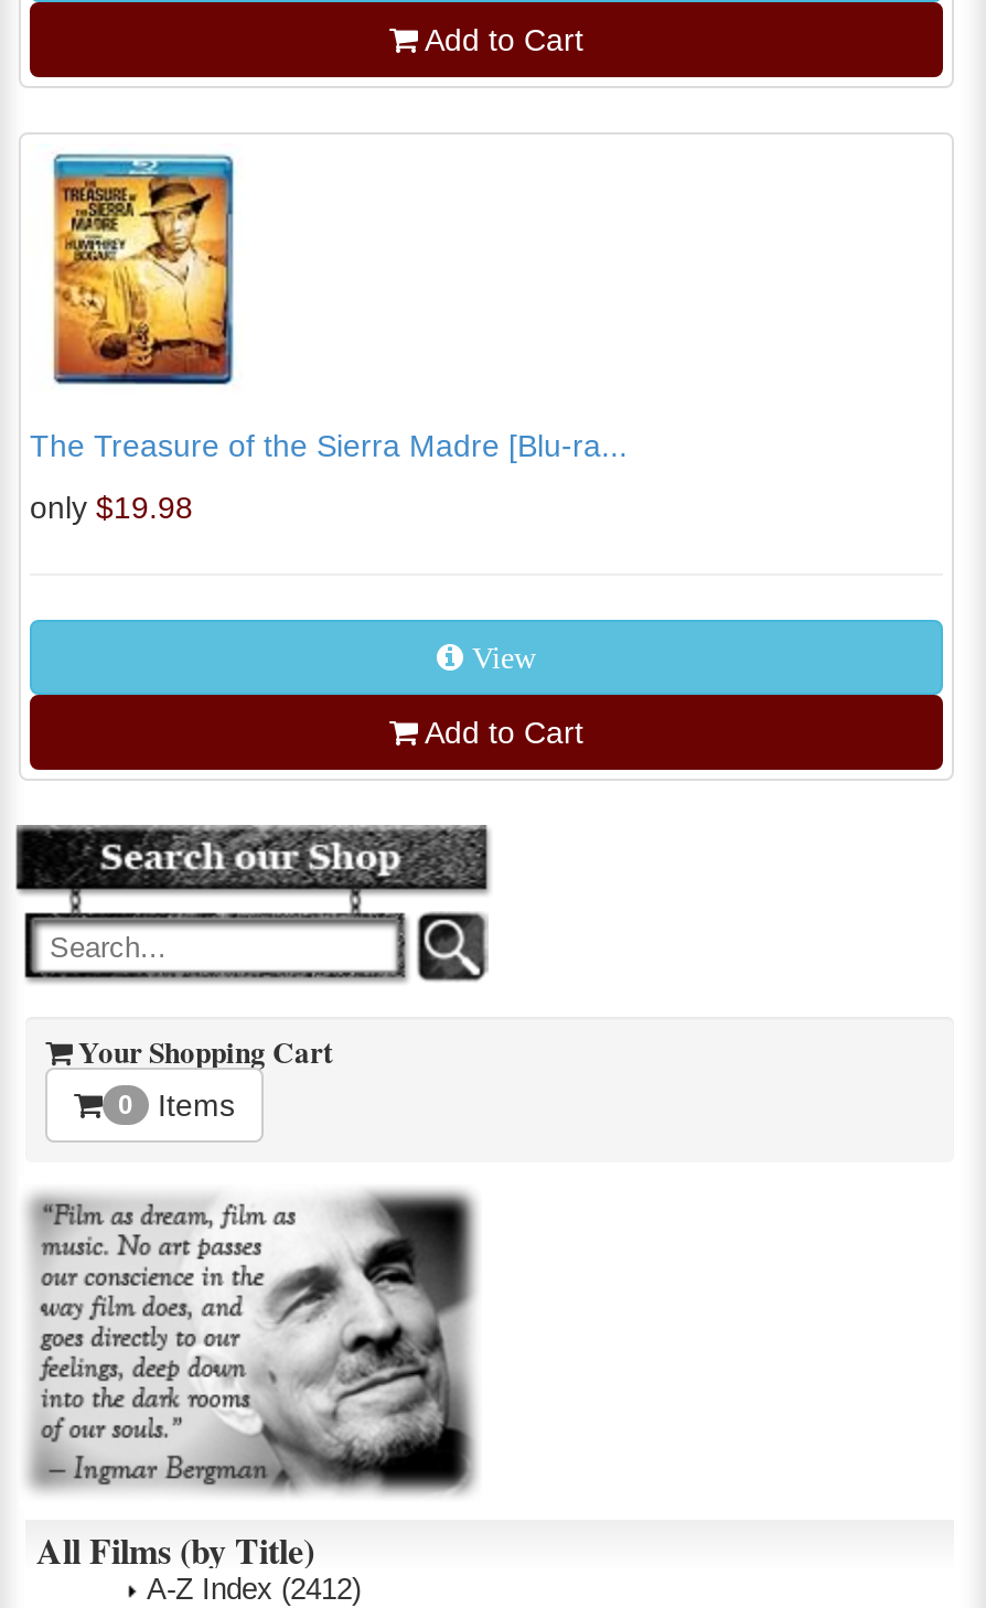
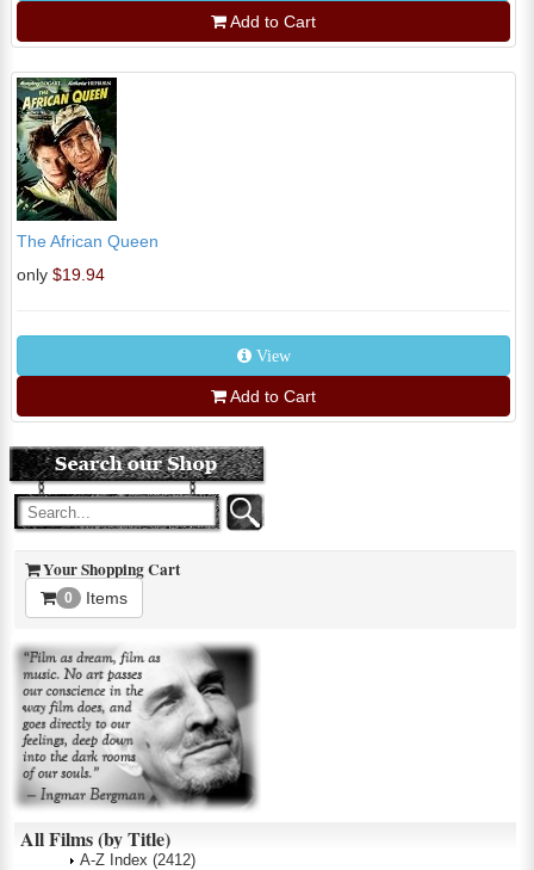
- [image]
- The Treasure of the Sierra Madre [Blu-ra...
+ [image]
+ The African Queen

- only $19.98
+ only $19.94
